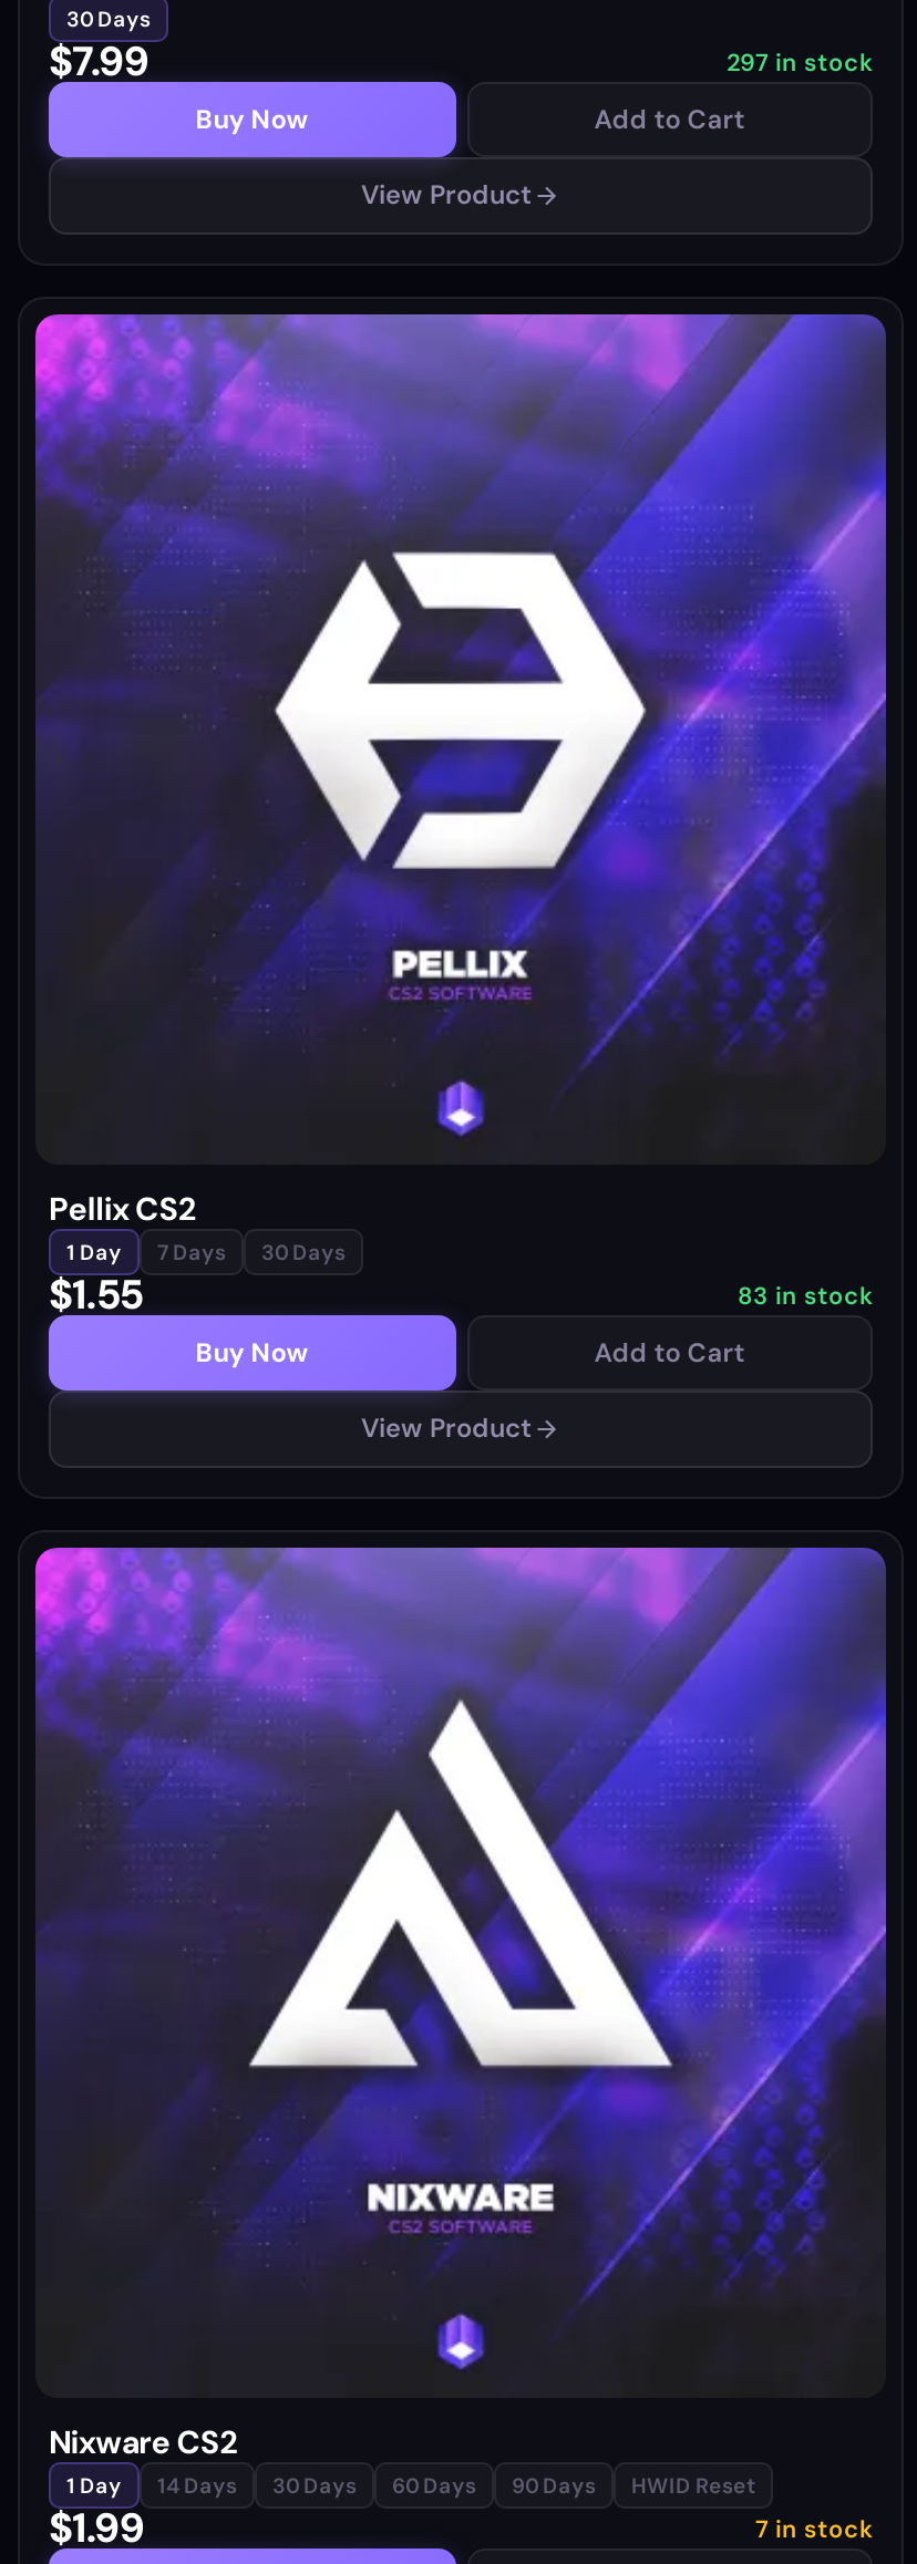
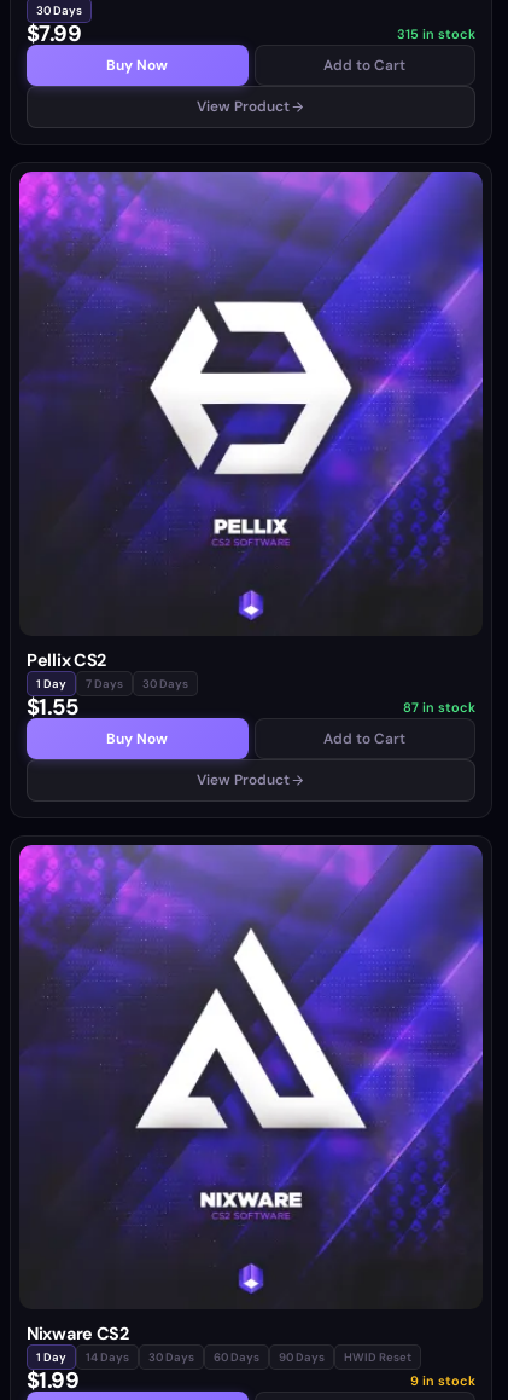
- 297 in stock
+ 315 in stock

- 83 in stock
+ 87 in stock

- 7 in stock
+ 9 in stock
